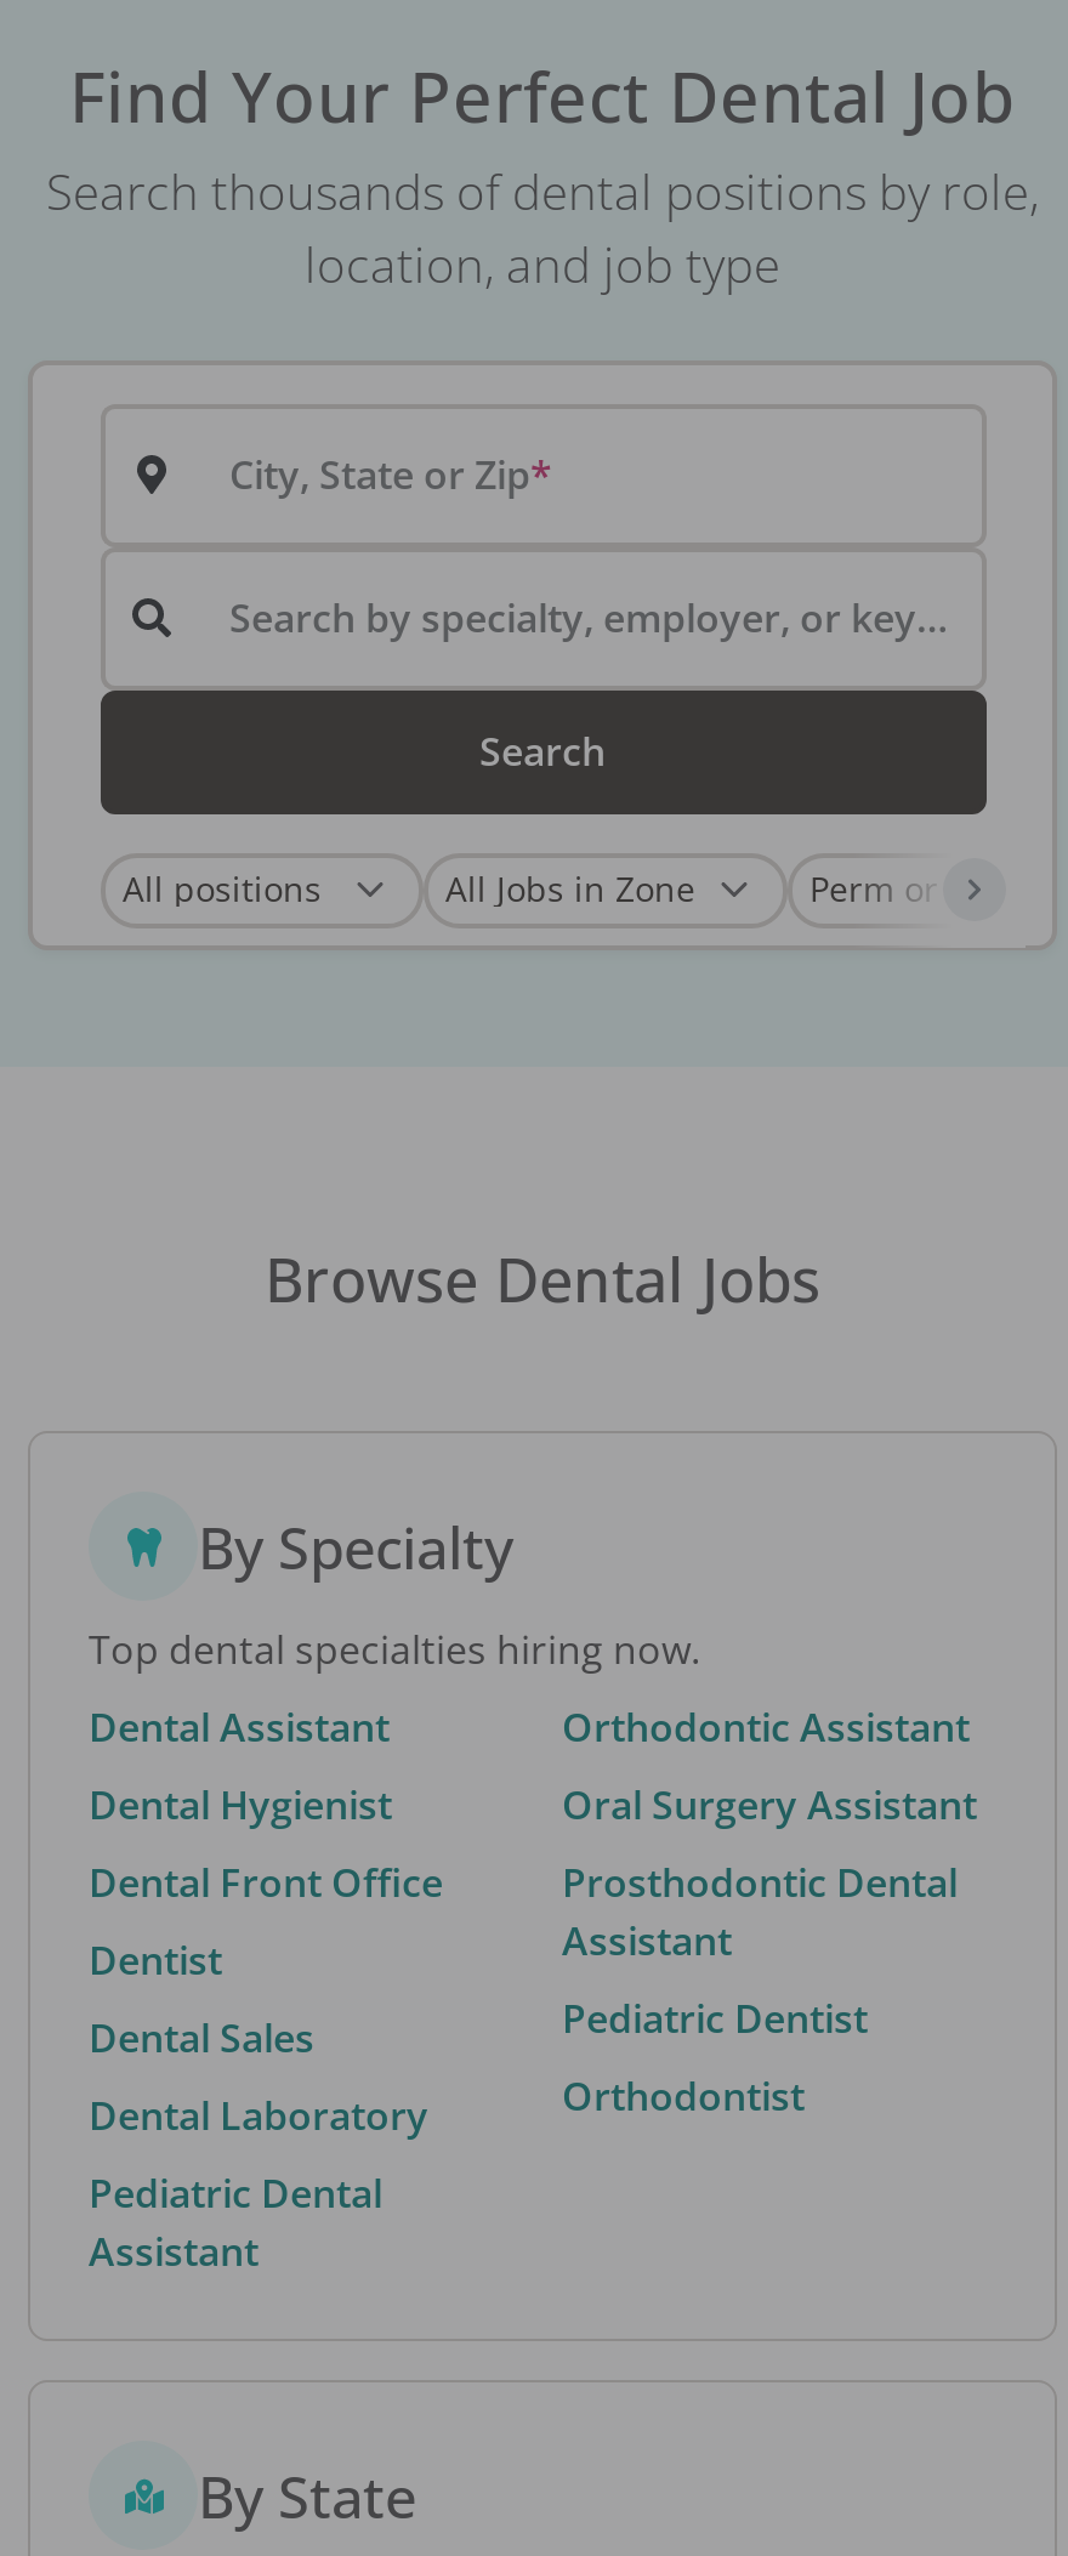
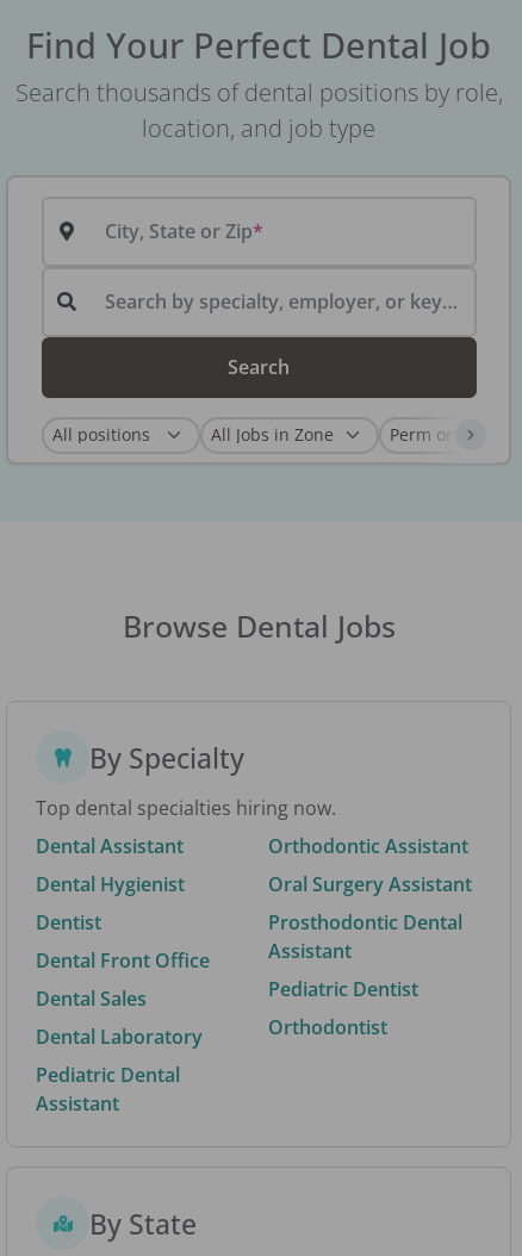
moved down: Dental Front Office

moved up: Dentist
